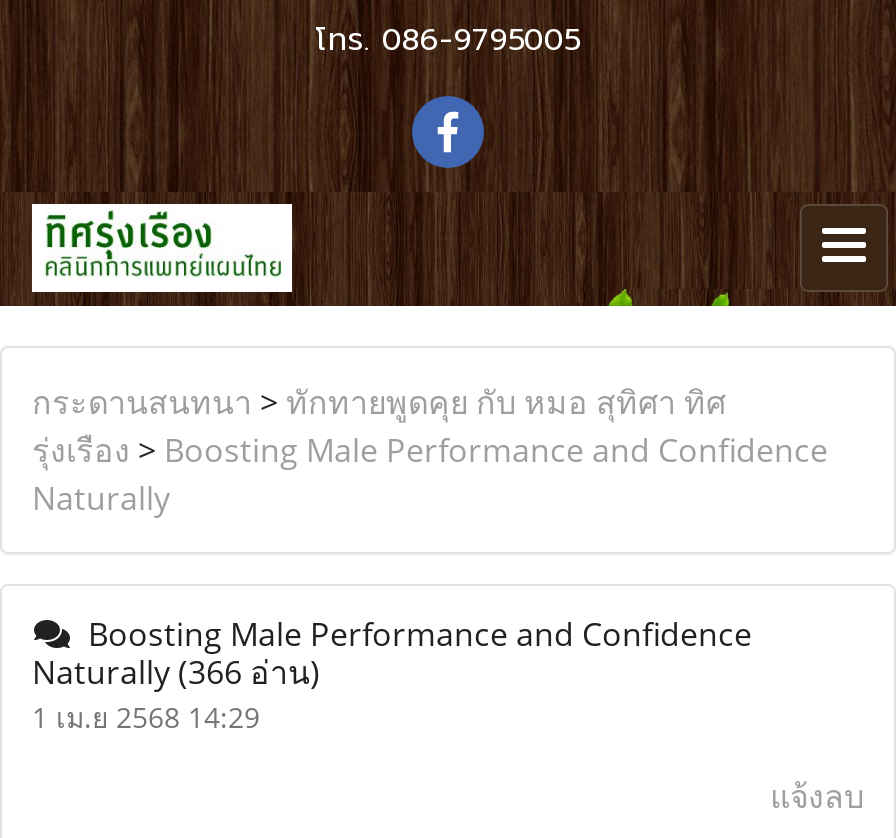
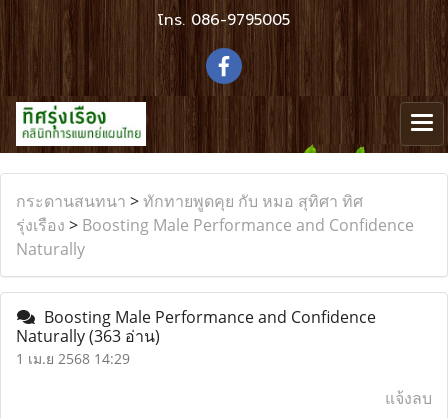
- Naturally (366 อ่าน)
+ Naturally (363 อ่าน)
